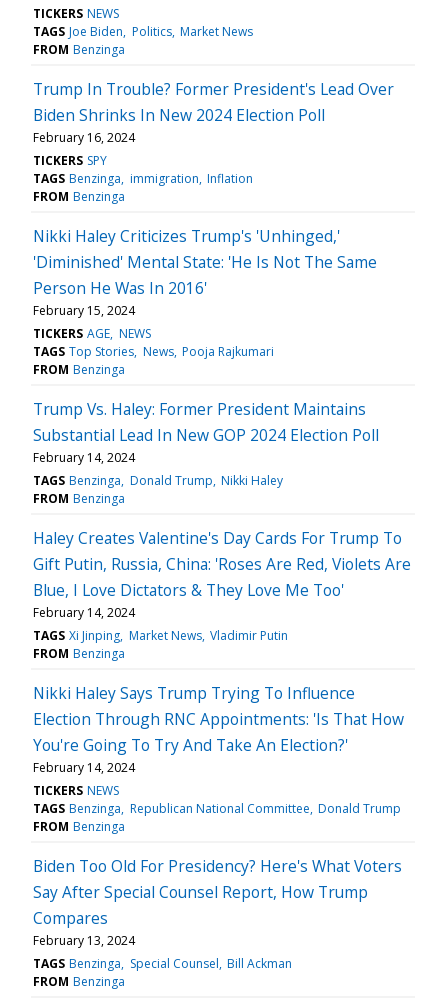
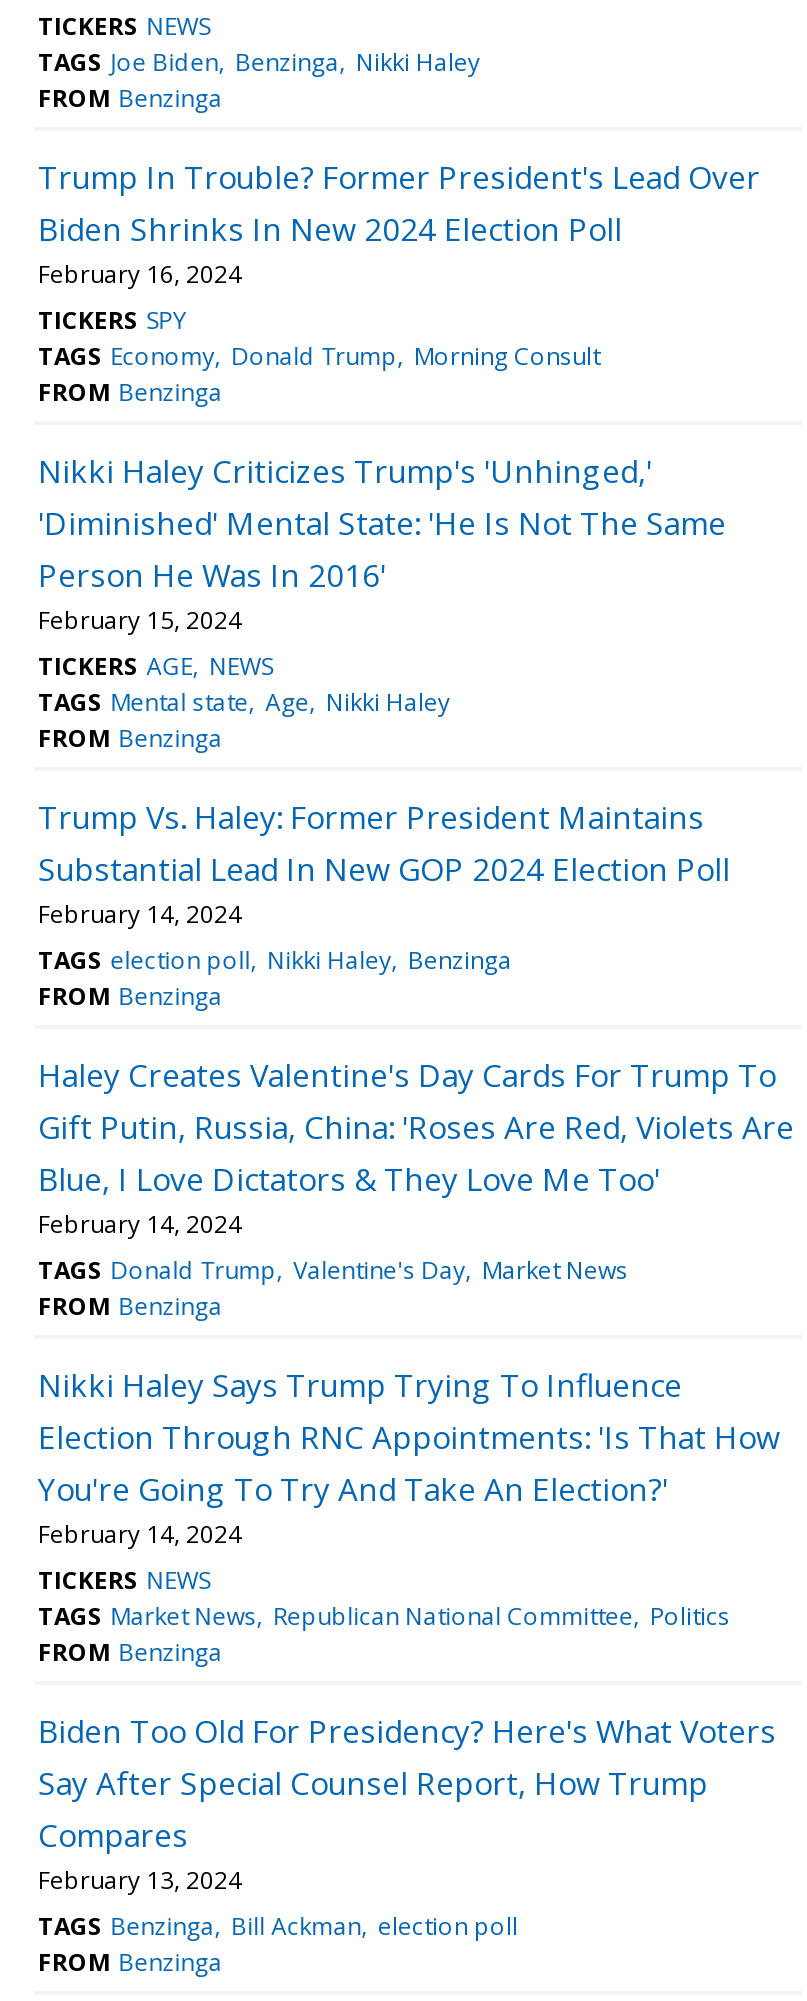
- TAGS Joe Biden Politics Market News
+ TAGS Joe Biden Benzinga Nikki Haley

- TAGS Benzinga immigration Inflation
+ TAGS Economy Donald Trump Morning Consult

- TAGS Top Stories News Pooja Rajkumari
+ TAGS Mental state Age Nikki Haley

- TAGS Benzinga Donald Trump Nikki Haley
+ TAGS election poll Nikki Haley Benzinga

- TAGS Xi Jinping Market News Vladimir Putin
+ TAGS Donald Trump Valentine's Day Market News

- TAGS Benzinga Republican National Committee Donald Trump
+ TAGS Market News Republican National Committee Politics

- TAGS Benzinga Special Counsel Bill Ackman
+ TAGS Benzinga Bill Ackman election poll
